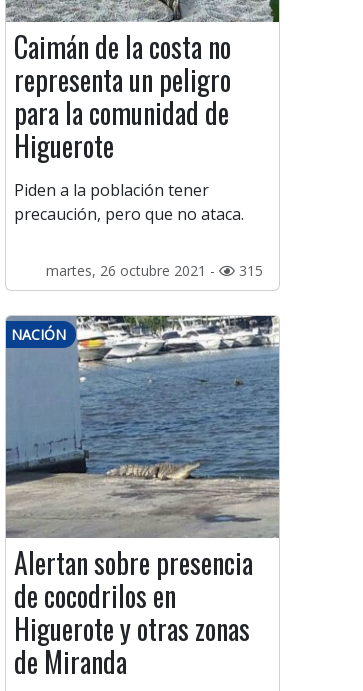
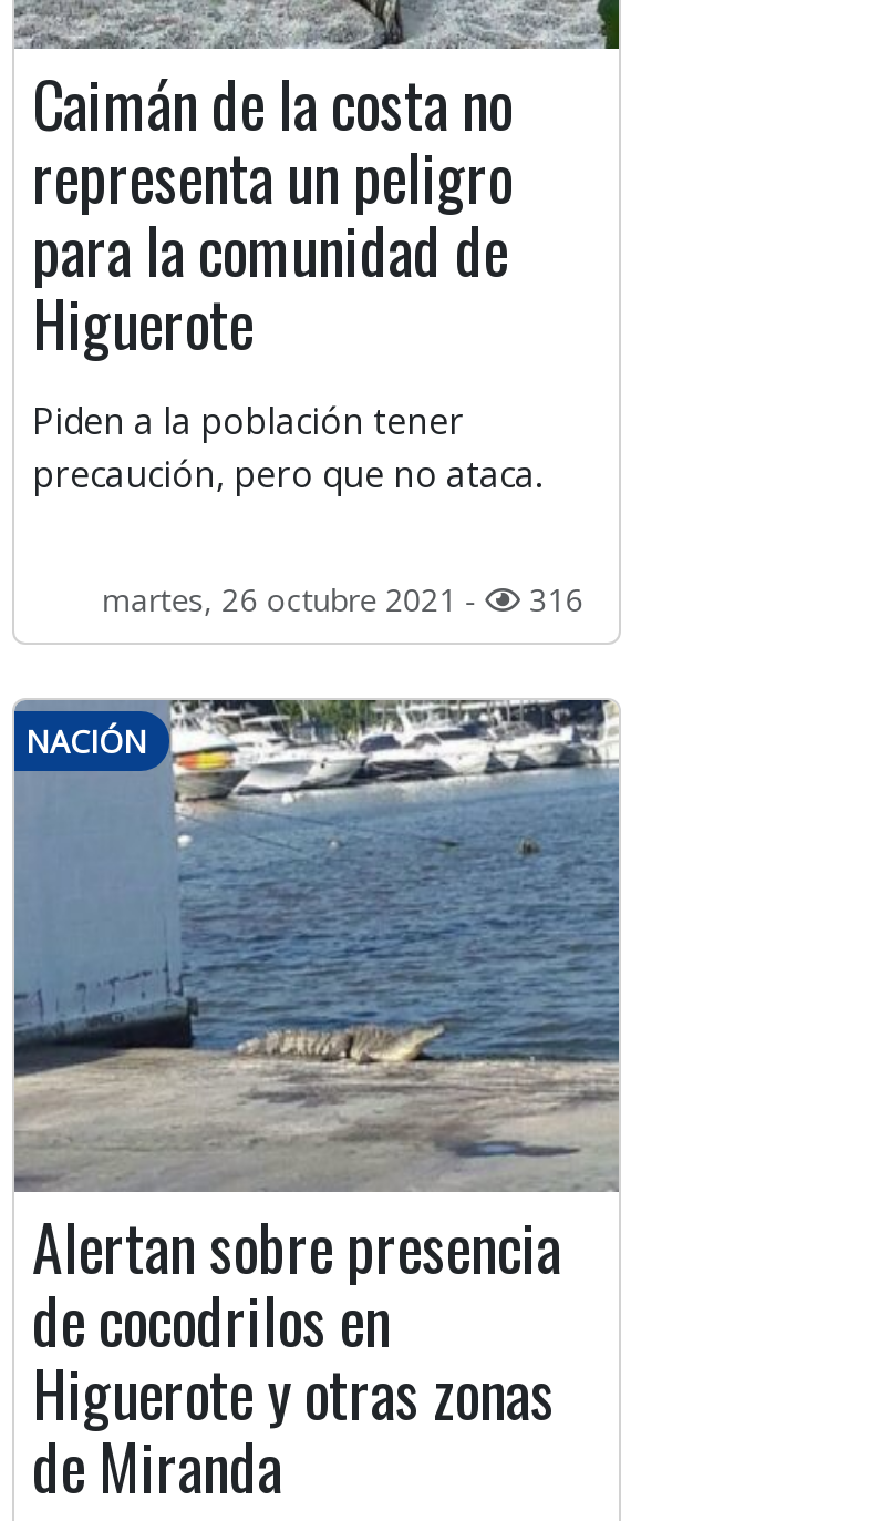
- martes, 26 octubre 2021 - 315
+ martes, 26 octubre 2021 - 316
